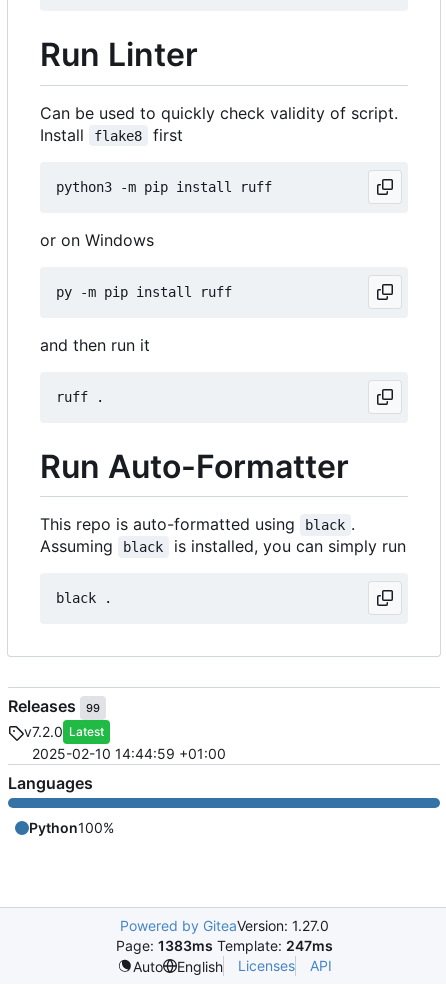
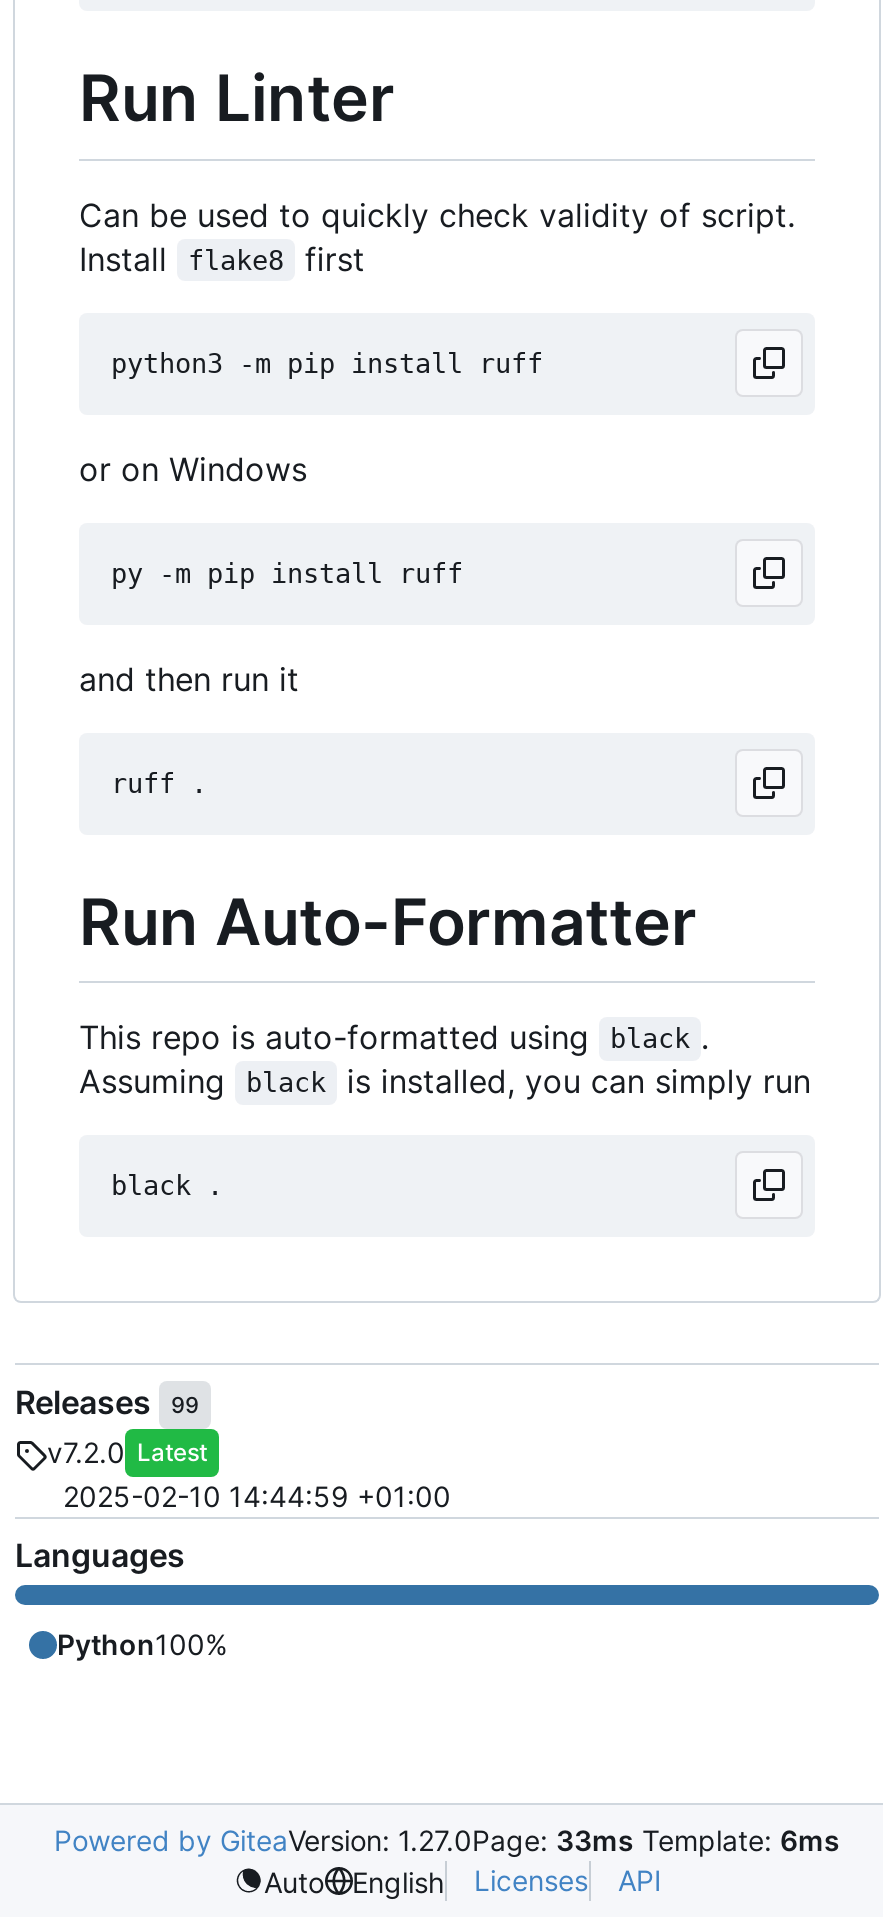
- Powered by GiteaVersion: 1.27.0
- Page: 1383ms Template: 247ms
+ Powered by GiteaVersion: 1.27.0Page: 33ms Template: 6ms
